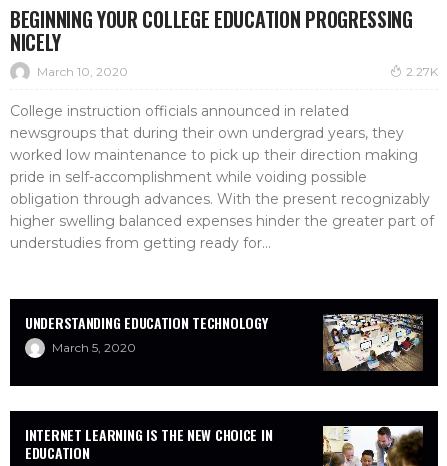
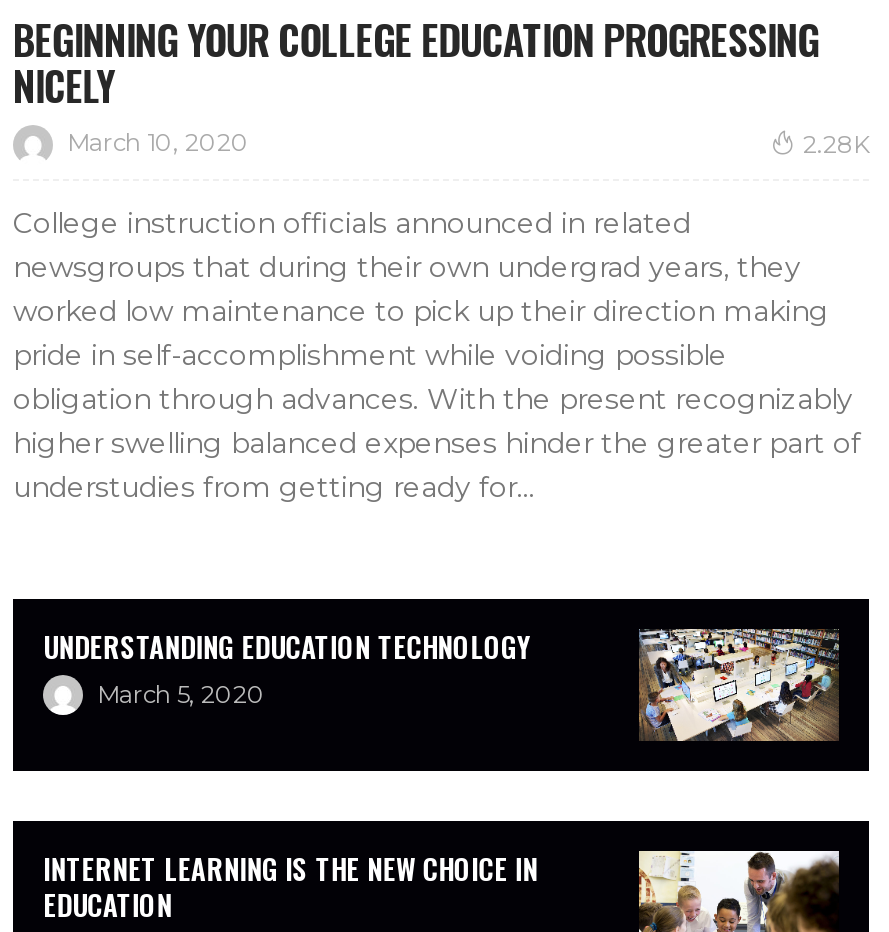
- 2.27K
+ 2.28K
